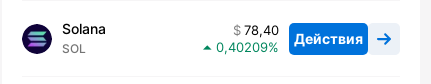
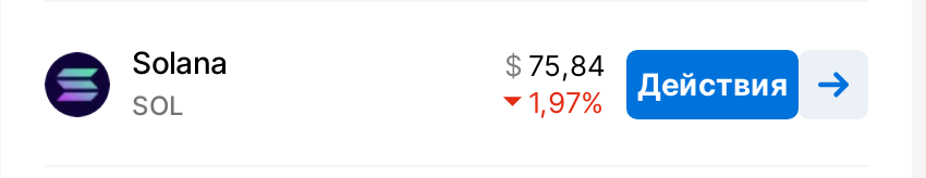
- 78,40 Действия
+ 75,84 Действия

- 0,40209
+ 1,97
